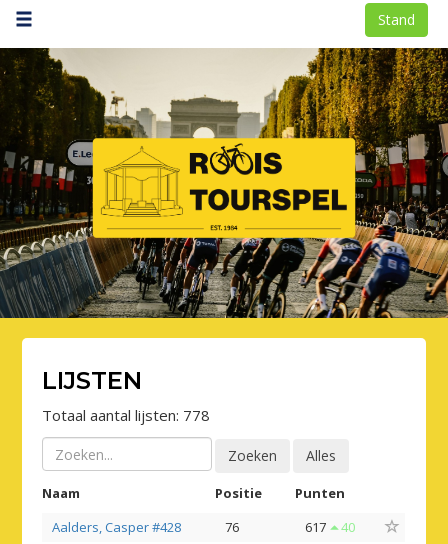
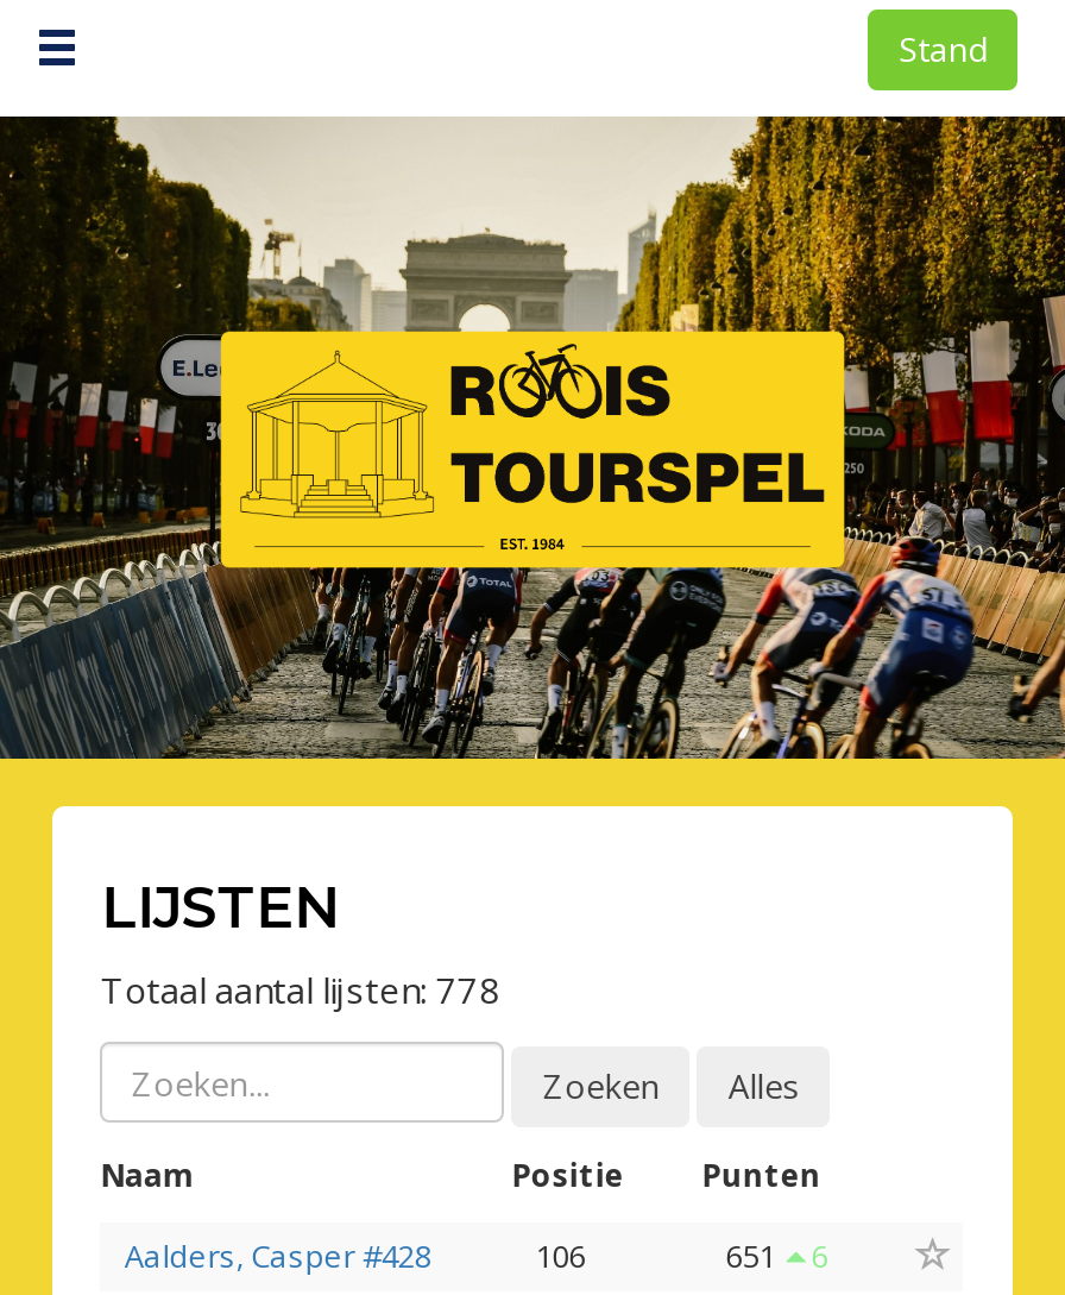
- 76
+ 106

- 617
+ 651

- 40
+ 6
